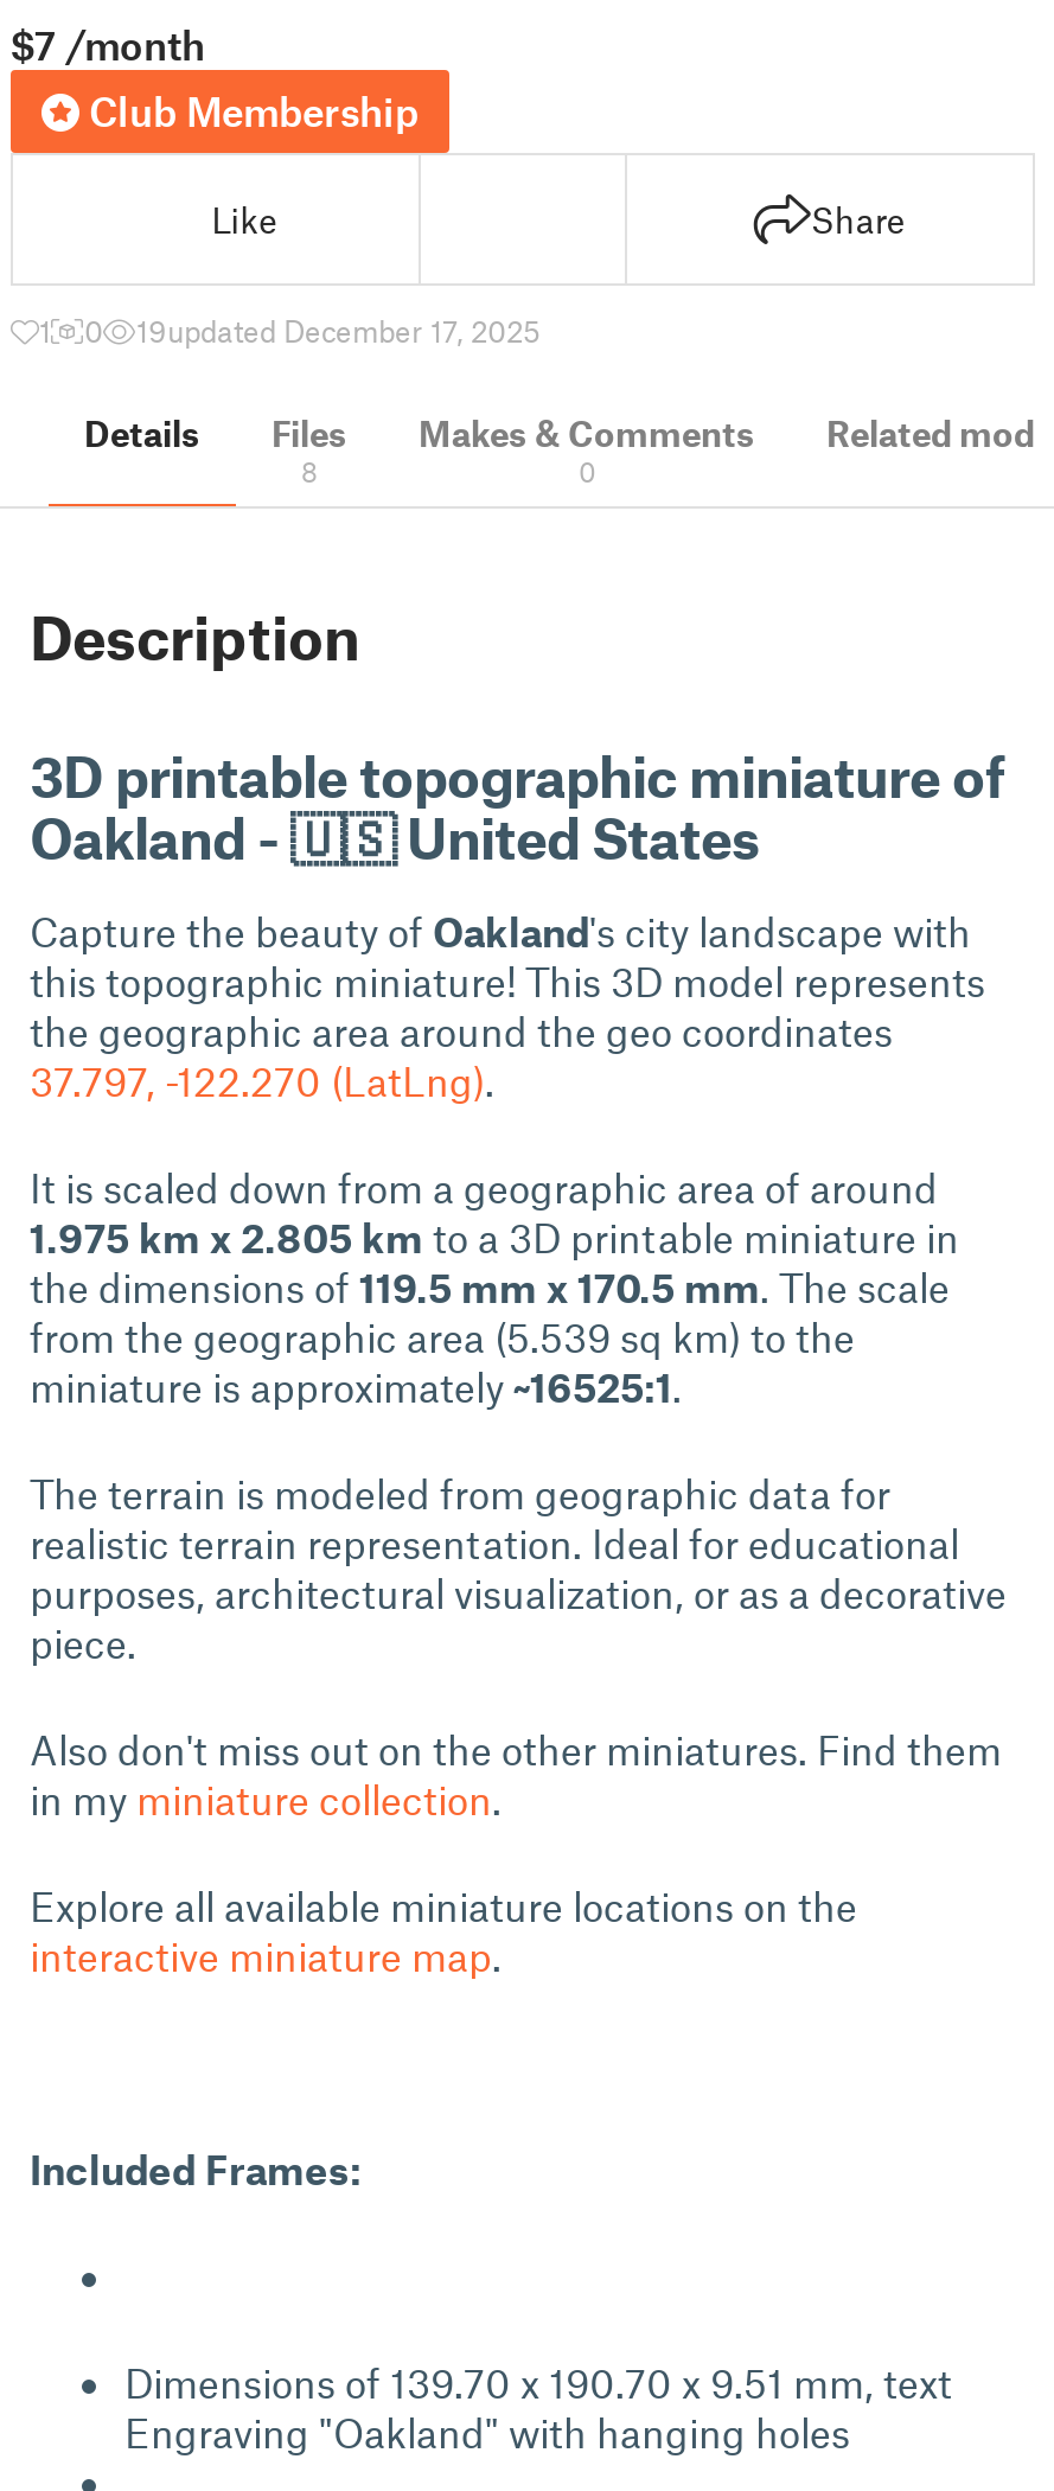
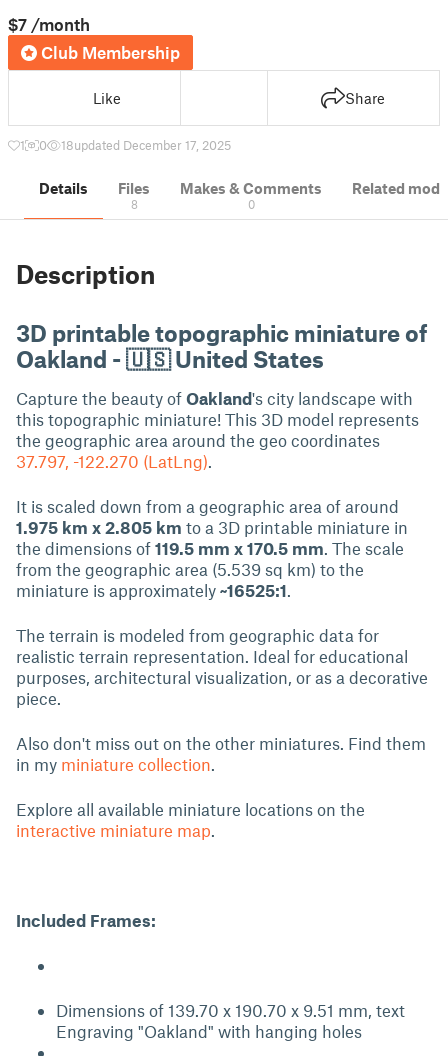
- 19updated December 17, 2025
+ 18updated December 17, 2025
